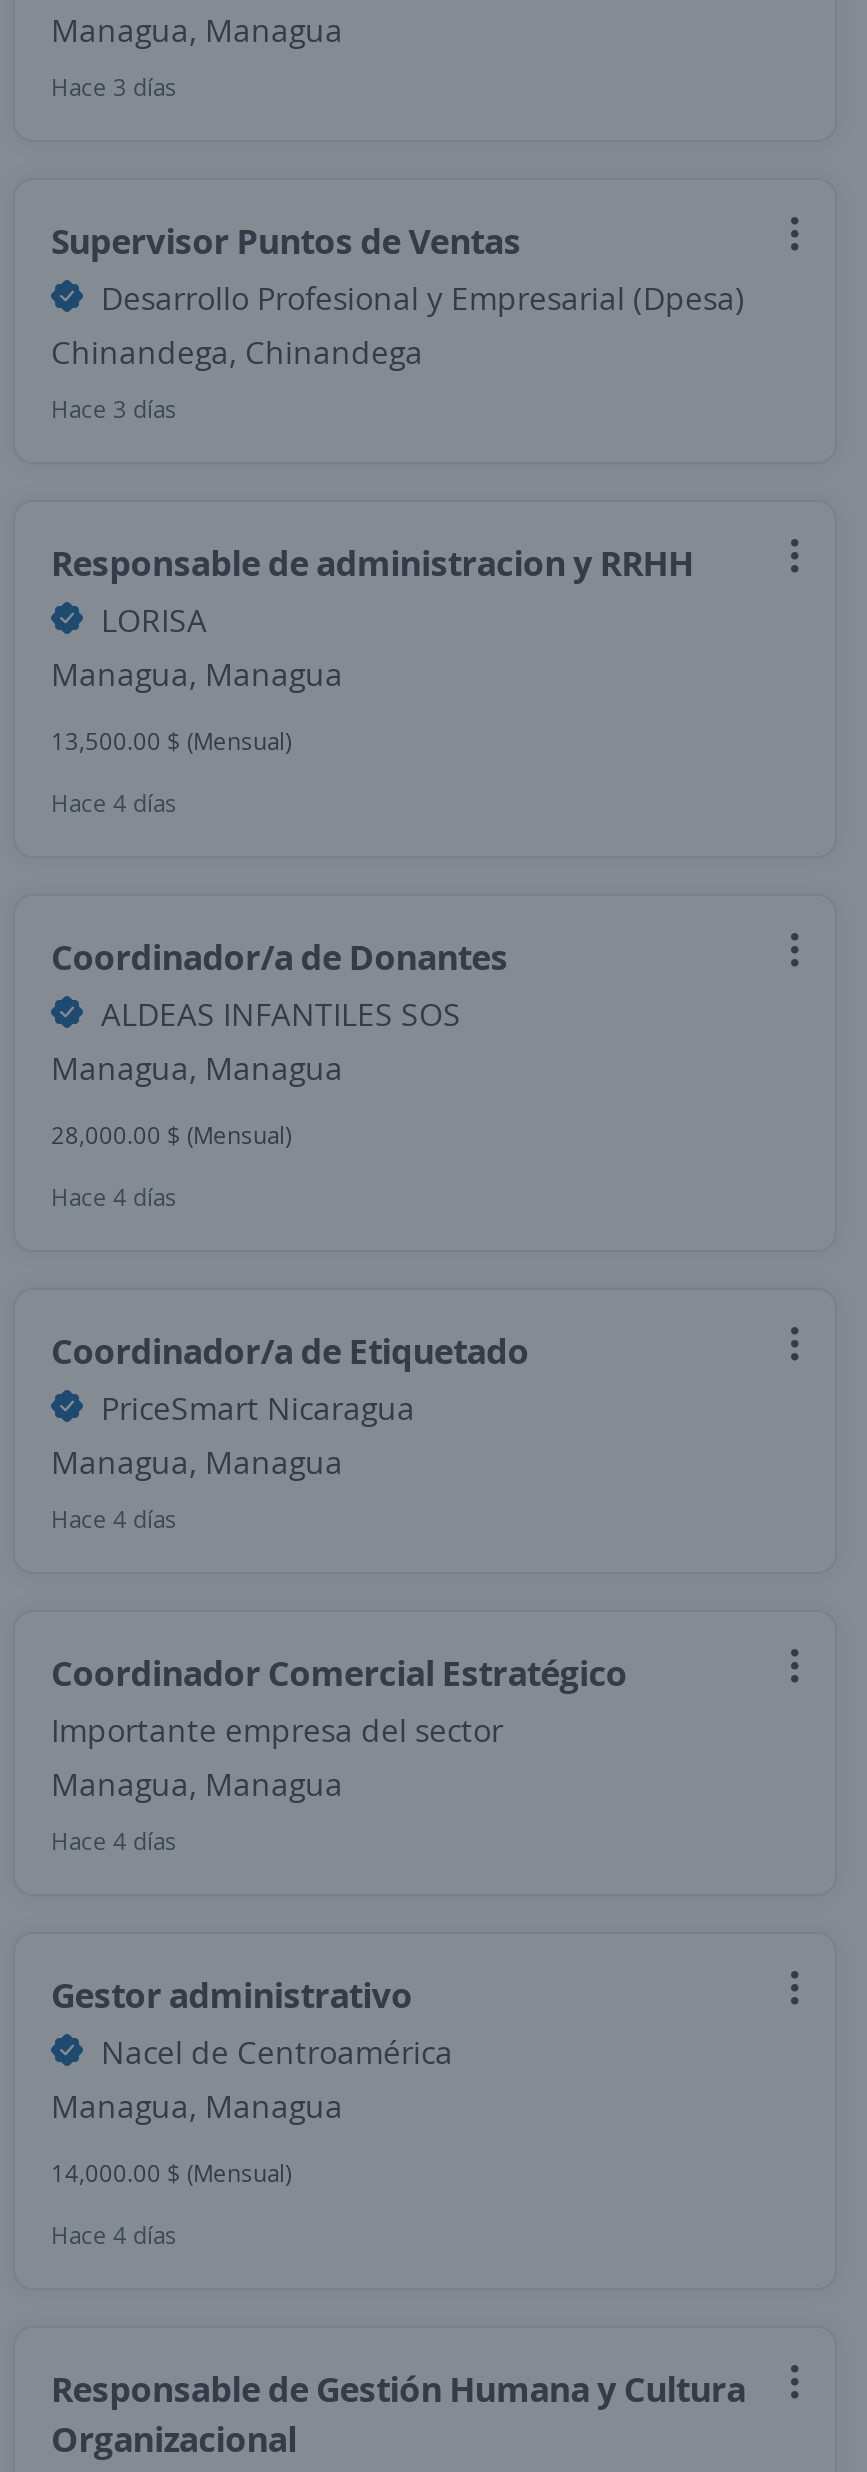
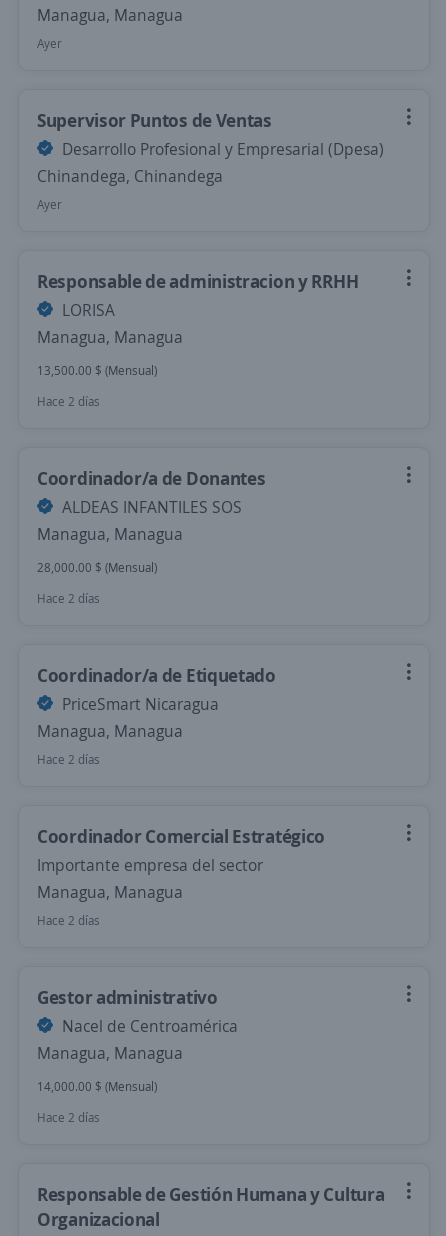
- Hace 3 días
+ Ayer

- Hace 3 días
+ Ayer

- Hace 4 días
+ Hace 2 días

- Hace 4 días
+ Hace 2 días

- Hace 4 días
+ Hace 2 días

- Hace 4 días
+ Hace 2 días

- Hace 4 días
+ Hace 2 días
